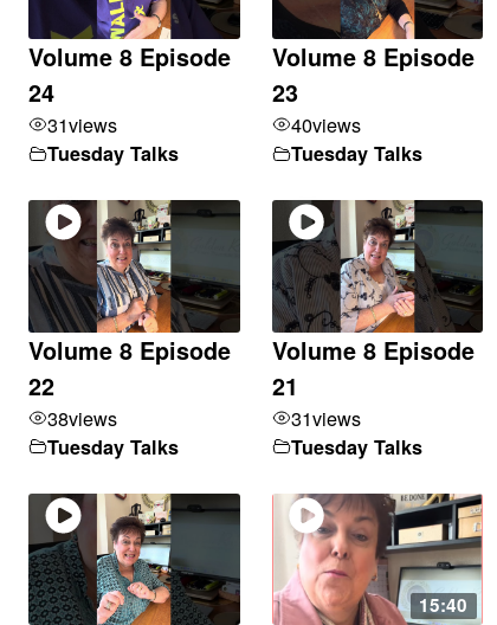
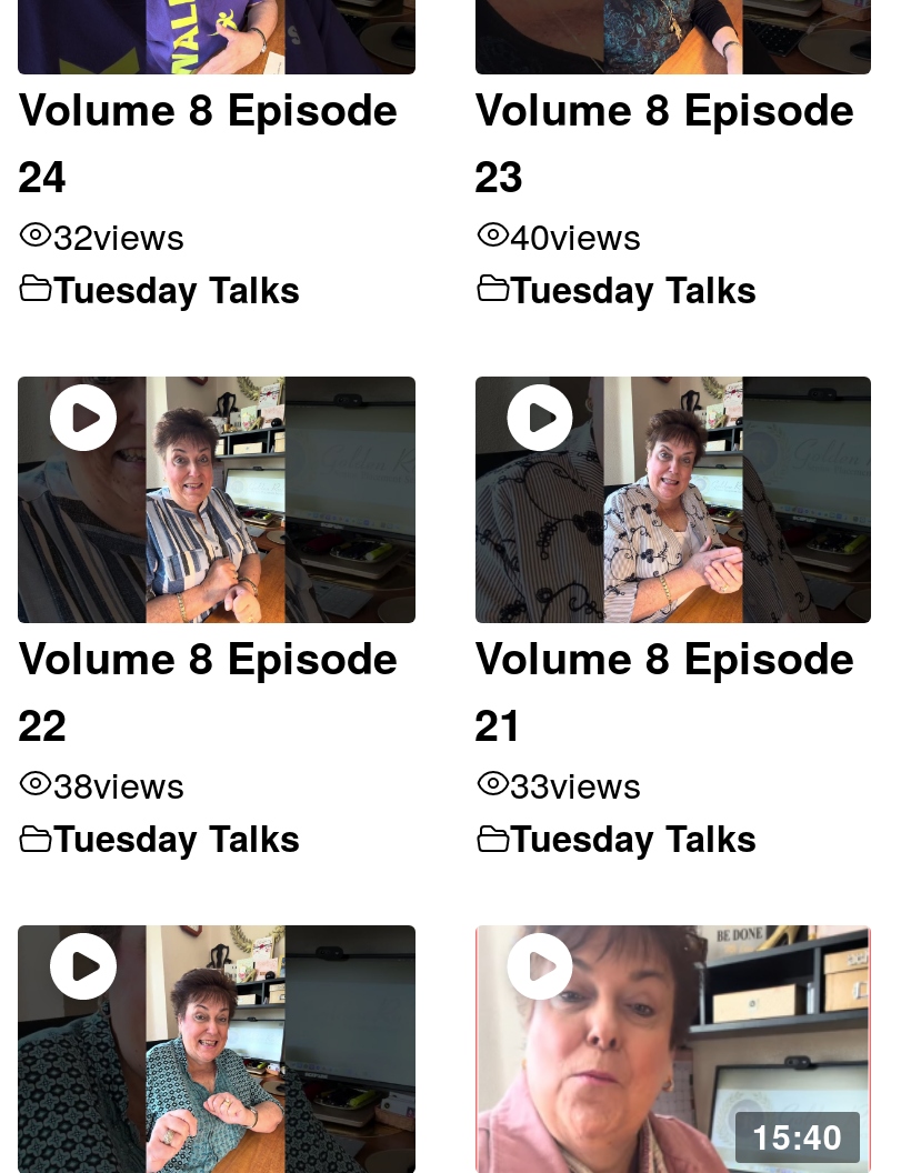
- 31views
+ 32views

- 31views
+ 33views
